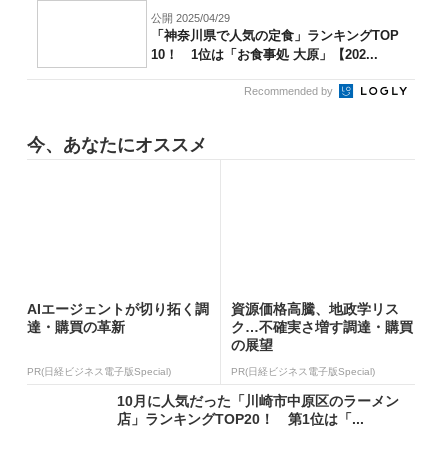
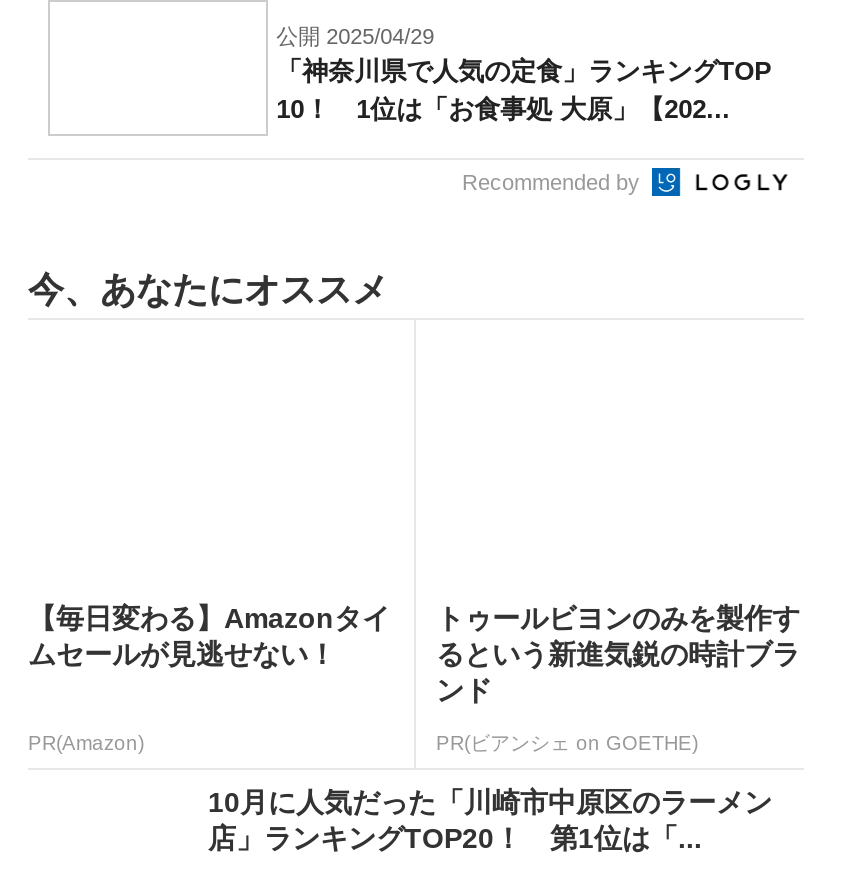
- AIエージェントが切り拓く調
- 達・購買の革新
+ 【毎日変わる】Amazonタイ
+ ムセールが見逃せない！

- 資源価格高騰、地政学リス
- ク…不確実さ増す調達・購買
- の展望
+ トゥールビヨンのみを製作す
+ るという新進気鋭の時計ブラ
+ ンド

- PR(日経ビジネス電子版Special)
+ PR(Amazon)

- PR(日経ビジネス電子版Special)
+ PR(ビアンシェ on GOETHE)
